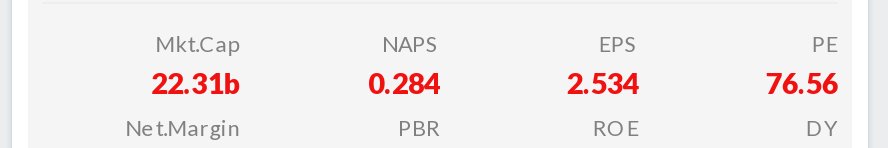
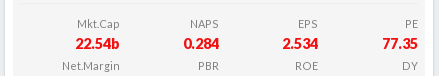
- 22.31b
+ 22.54b

- 76.56
+ 77.35
